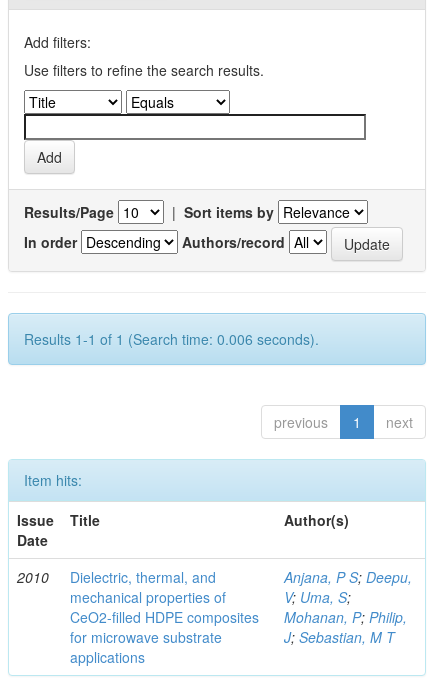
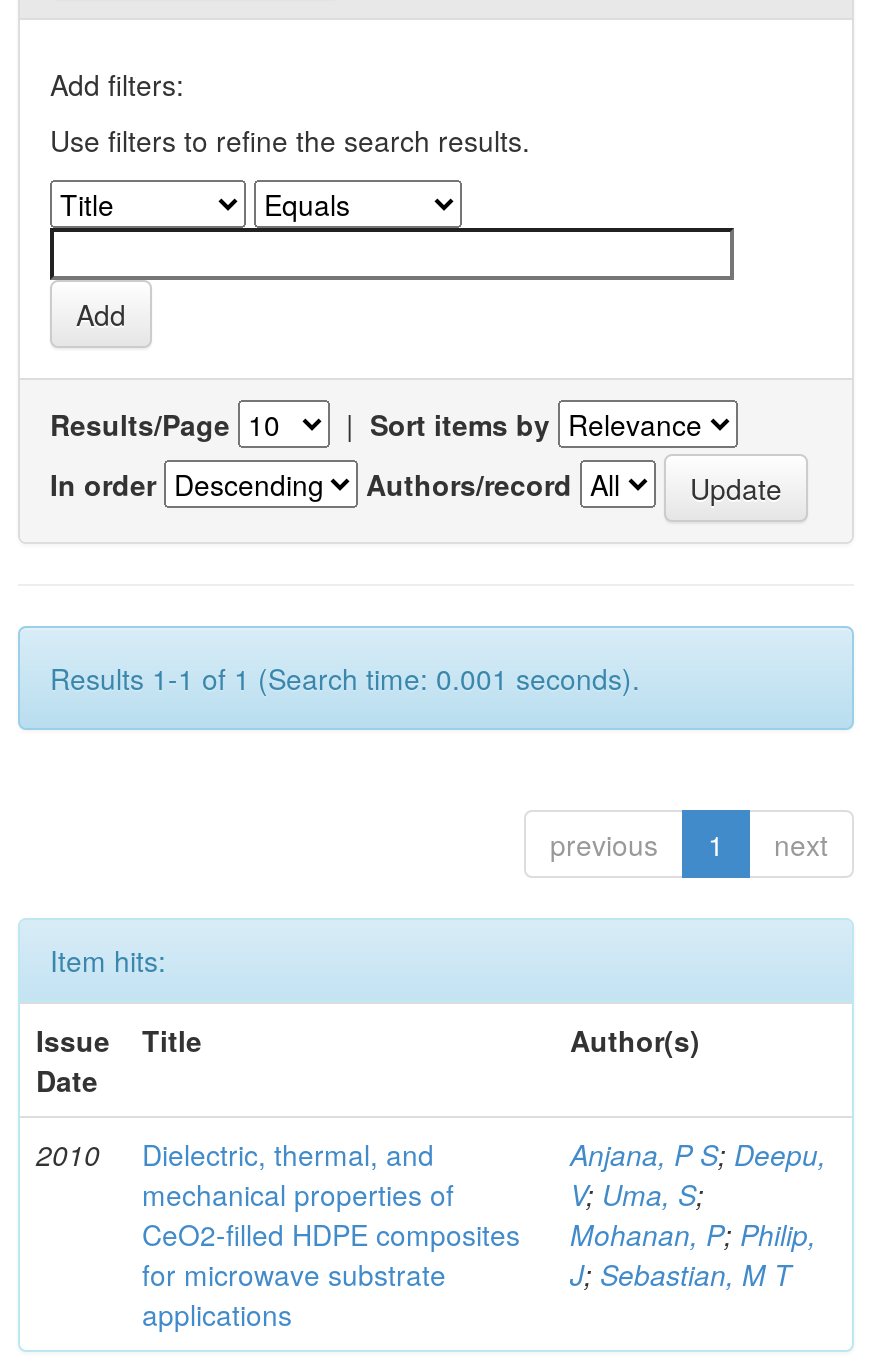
- Results 1-1 of 1 (Search time: 0.006 seconds).
+ Results 1-1 of 1 (Search time: 0.001 seconds).
